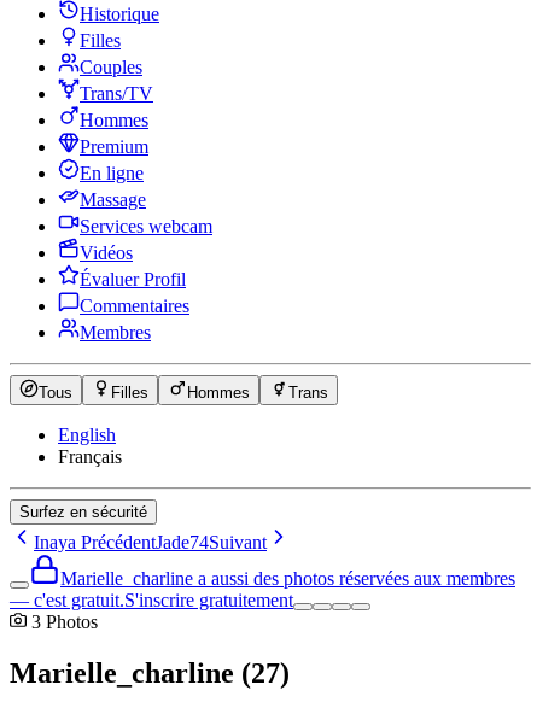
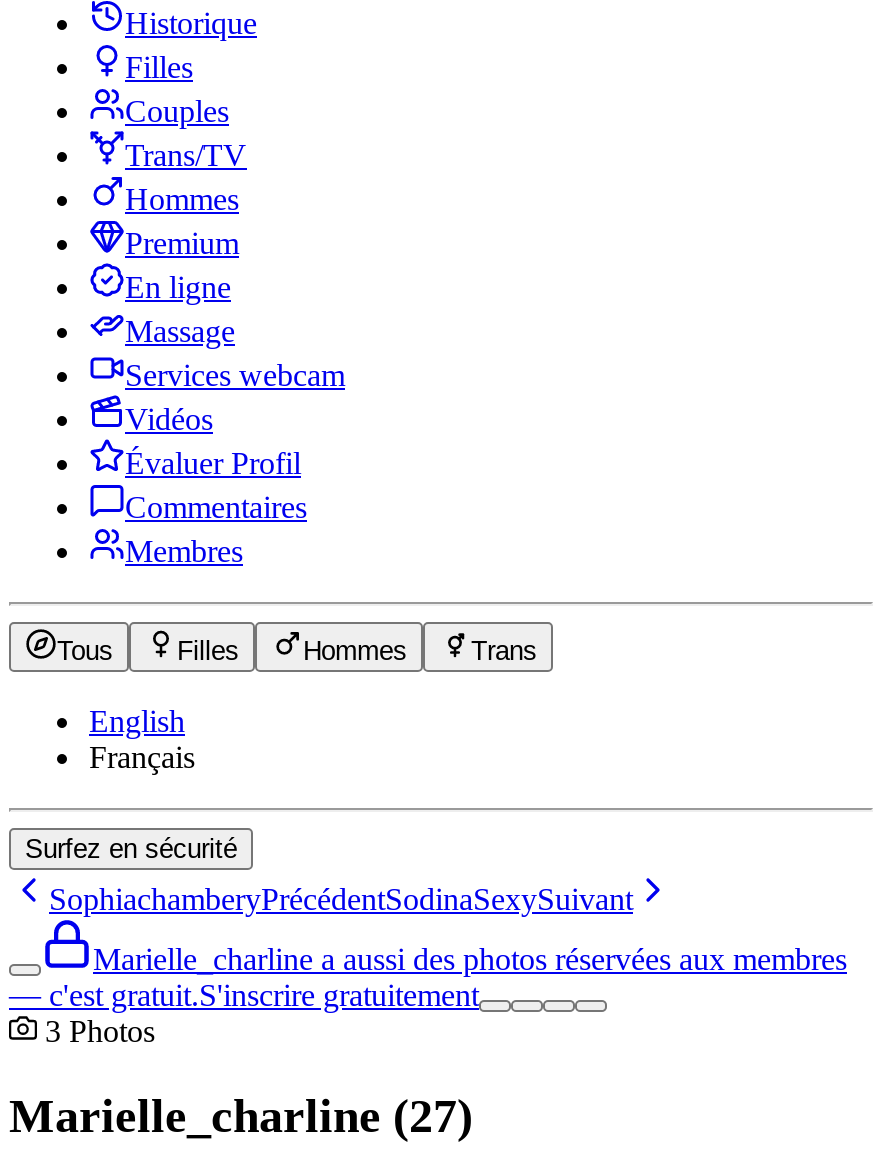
- InayaPrécédentJade74Suivant
+ SophiachamberyPrécédentSodinaSexySuivant
